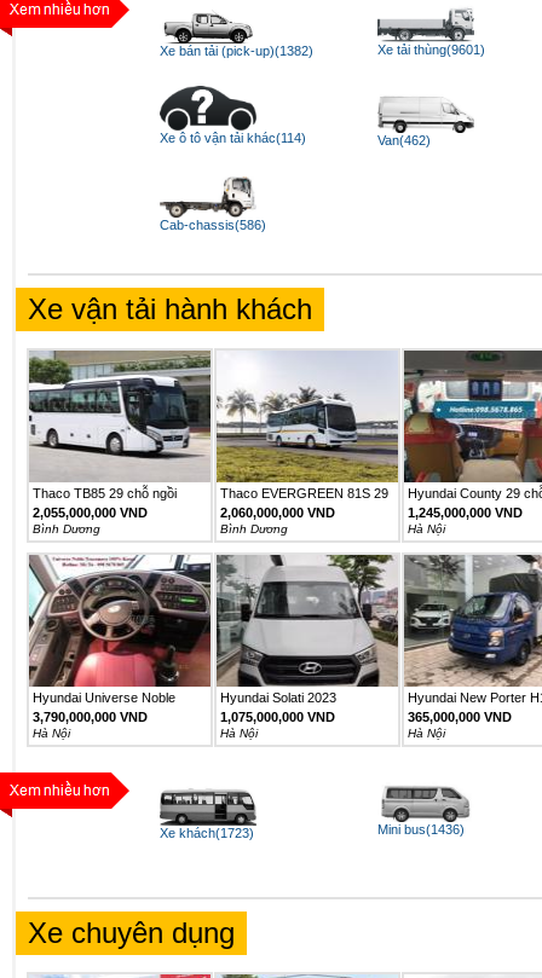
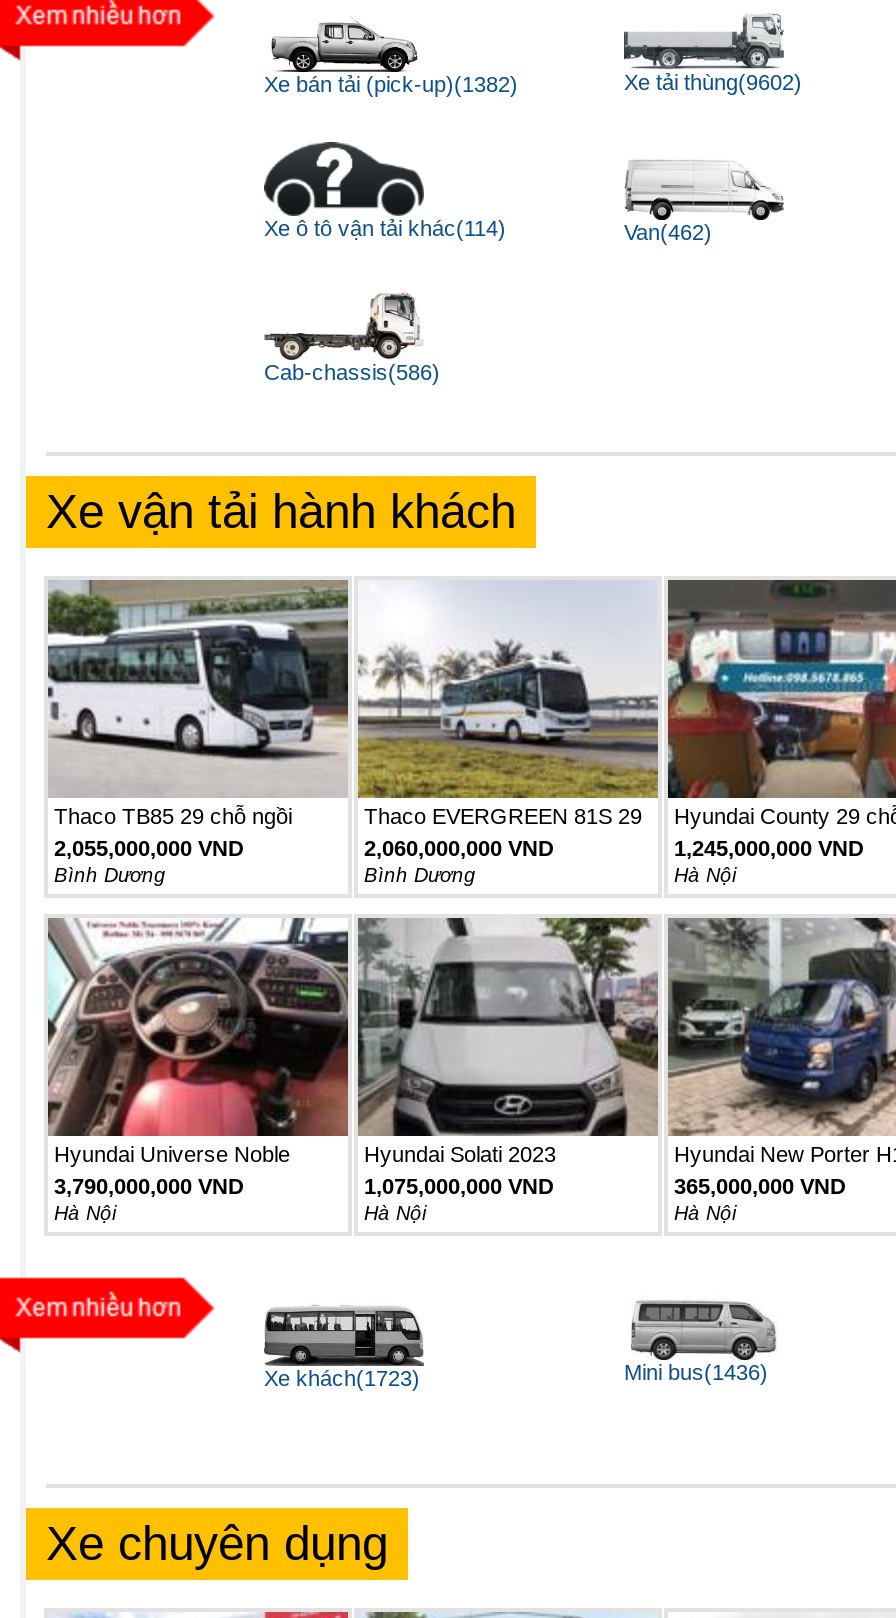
- Xe tải thùng(9601)
+ Xe tải thùng(9602)
